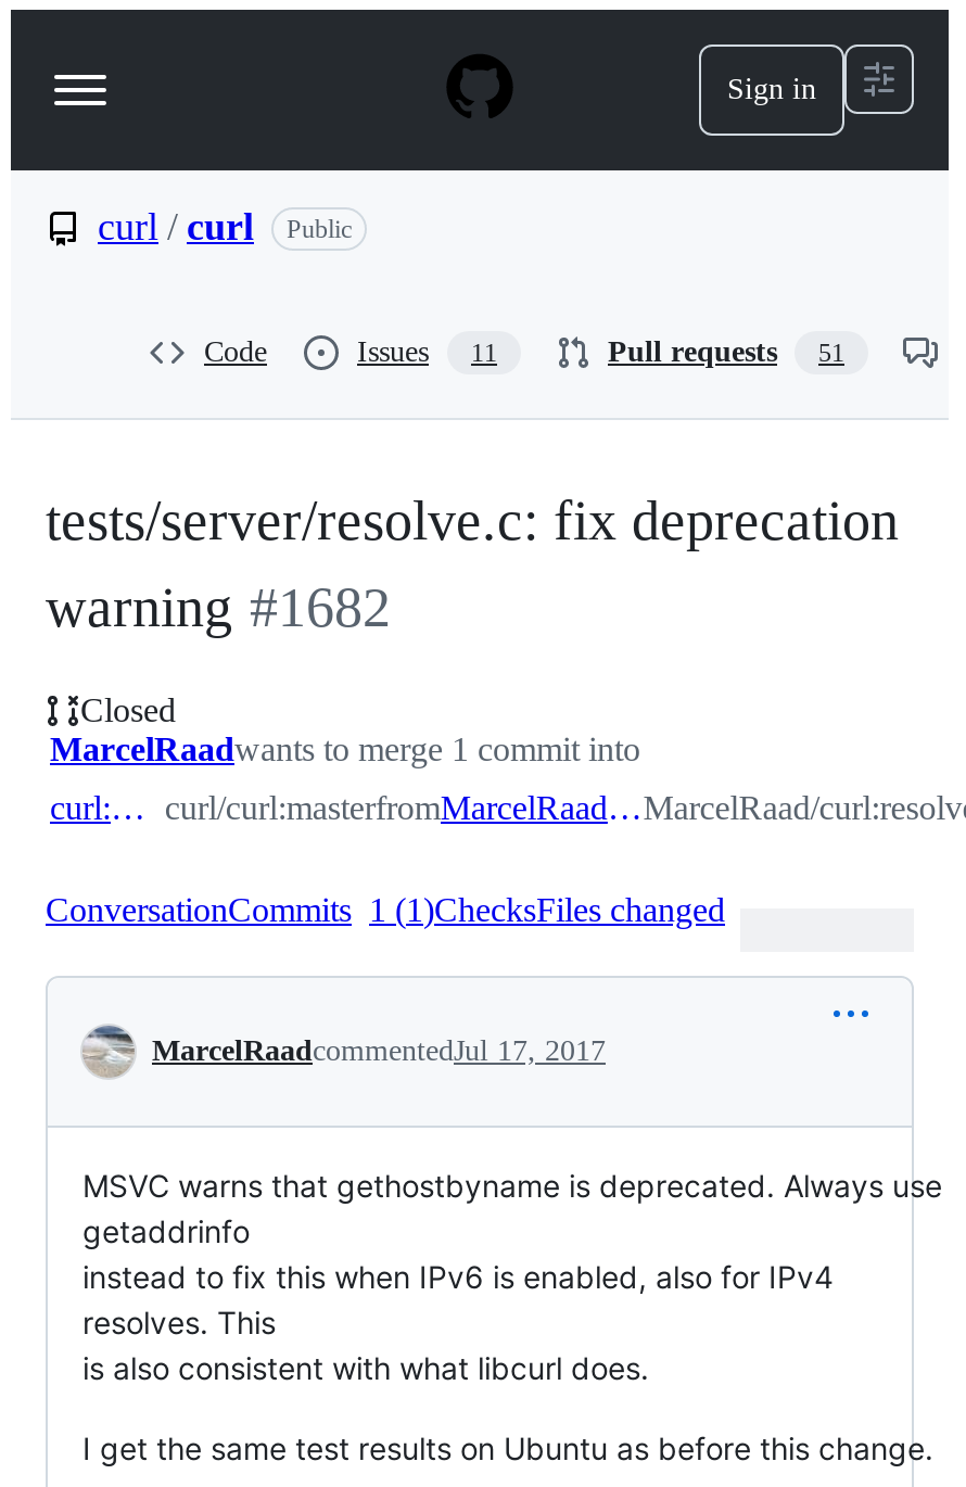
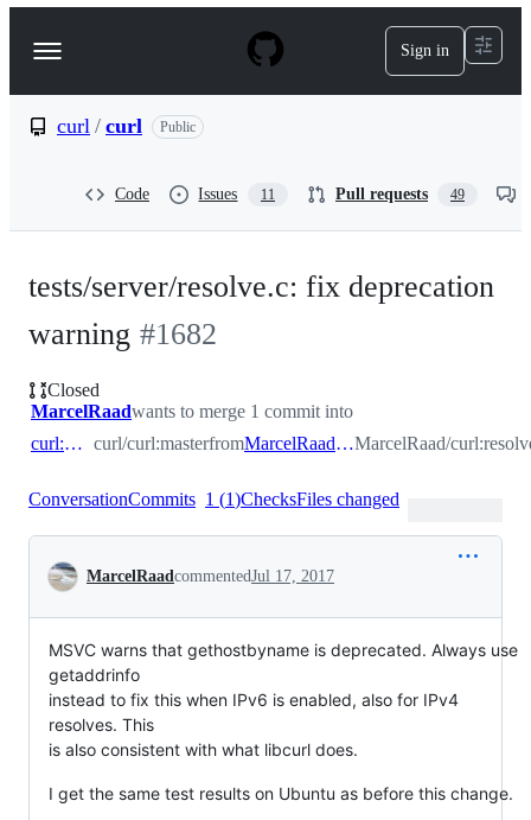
- Pull requests 51
+ Pull requests 49
